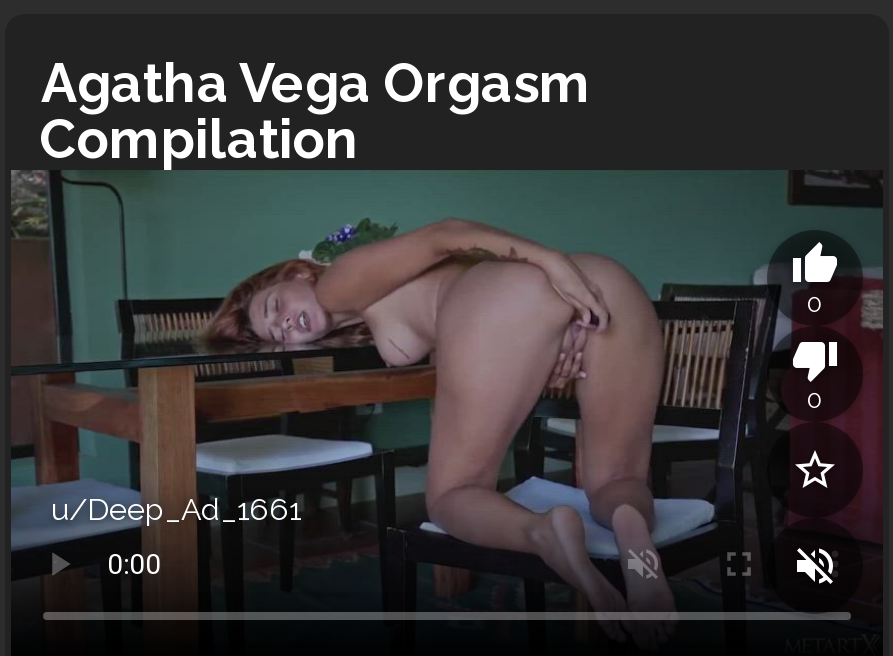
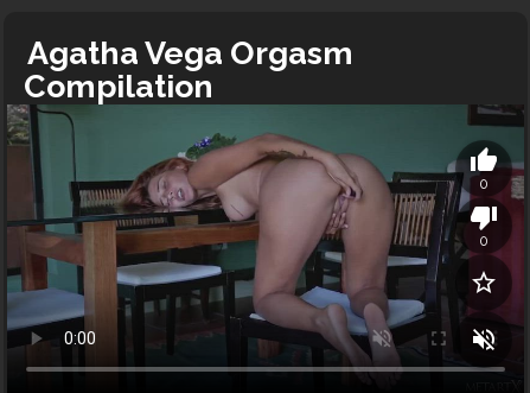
- u/Deep_Ad_1661
